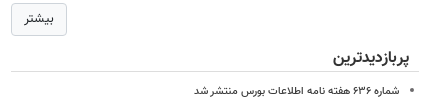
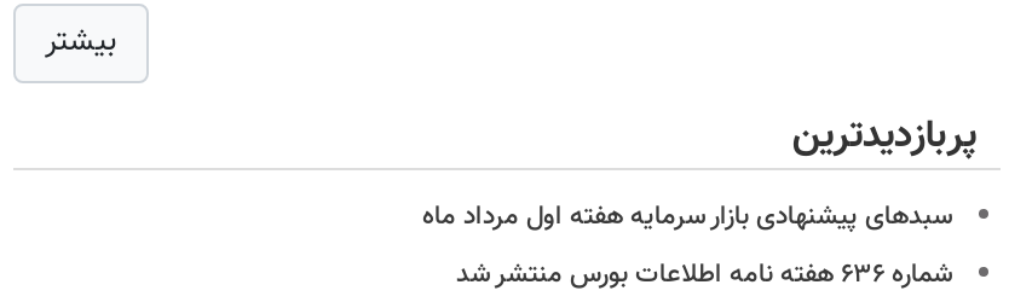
+ سبدهای پیشنهادی بازار سرمایه هفته اول مرداد ماه
